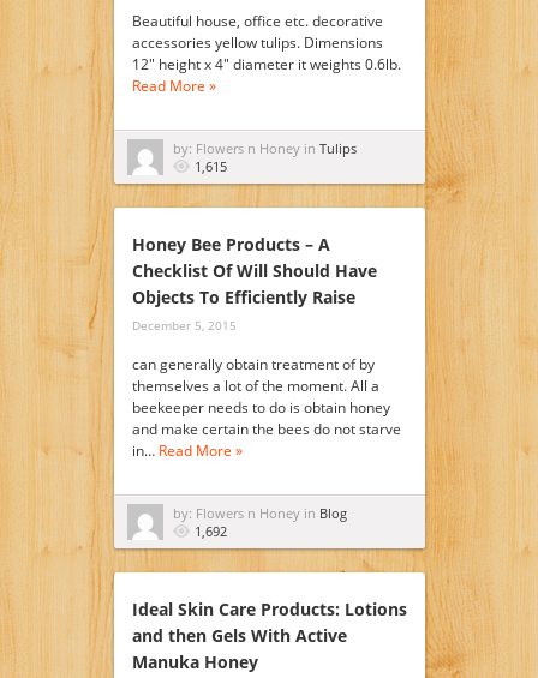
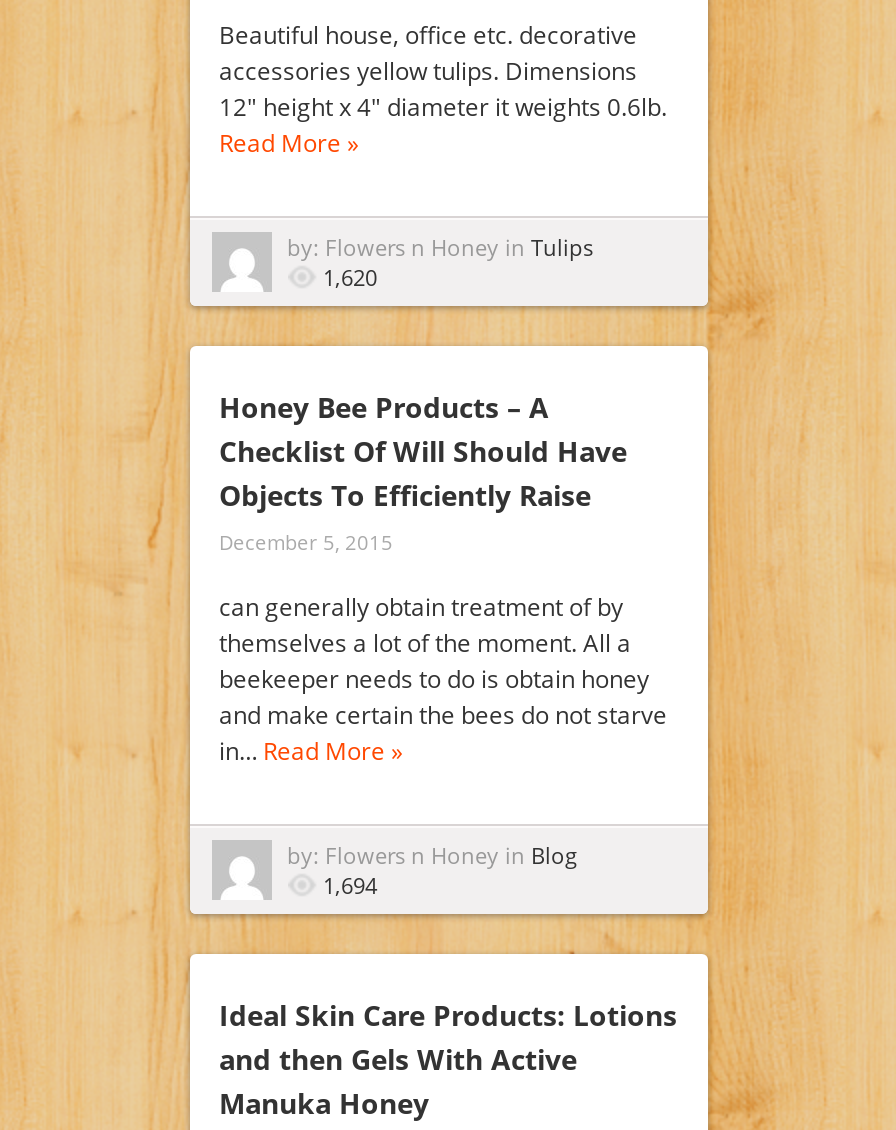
- 1,615
+ 1,620

- 1,692
+ 1,694
